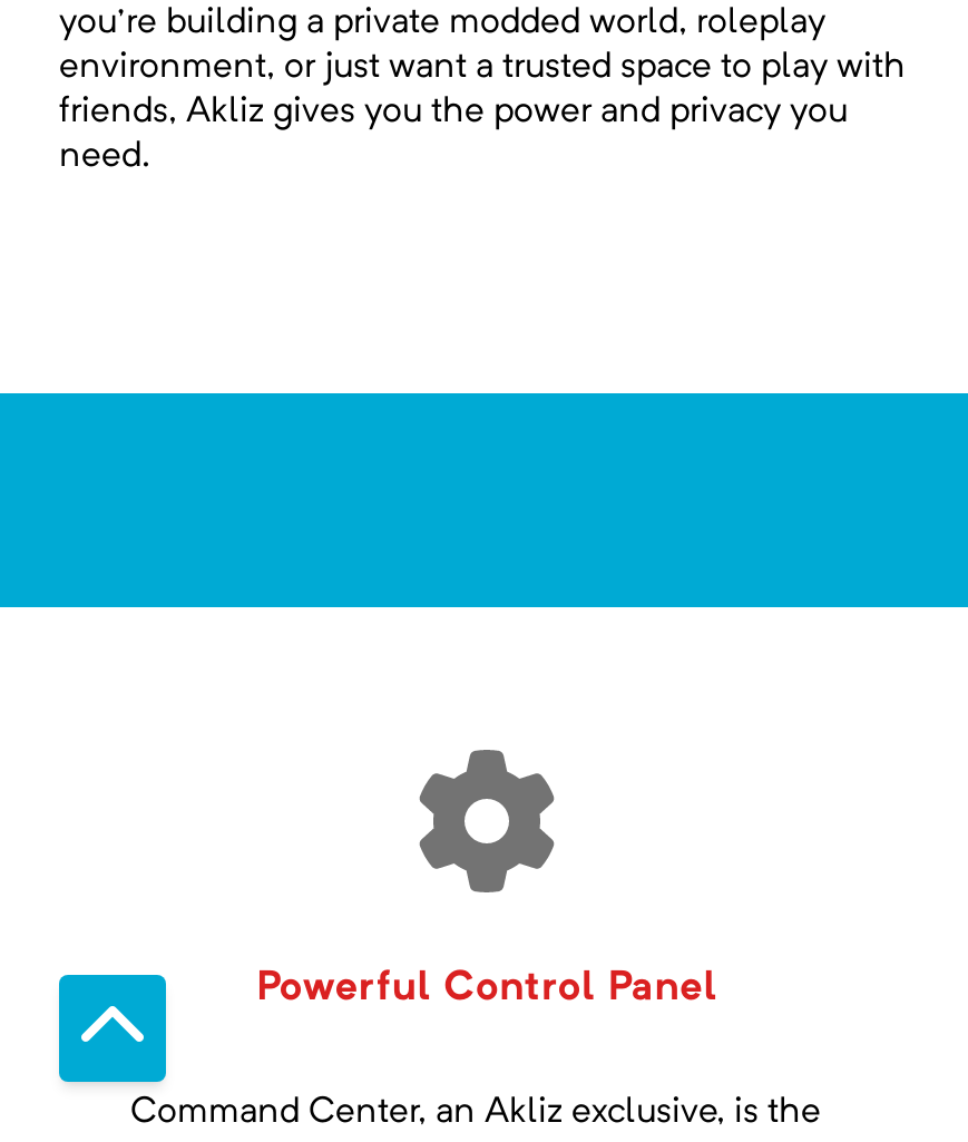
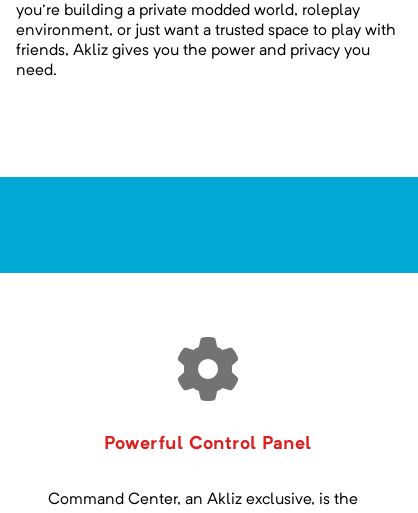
- [image]
